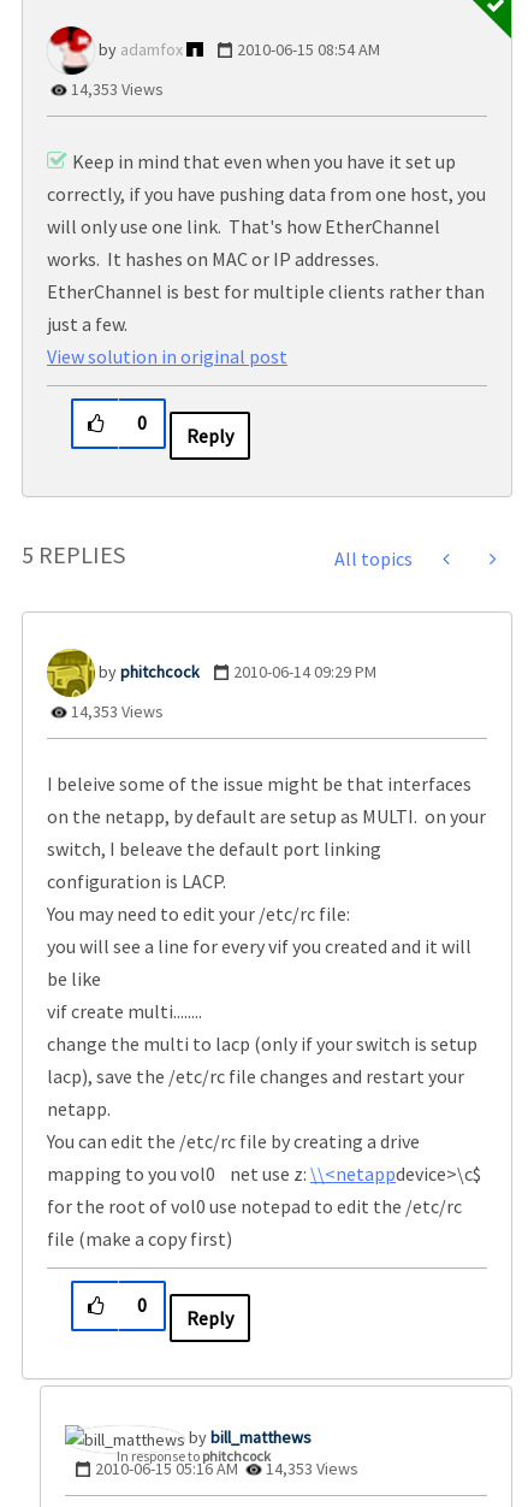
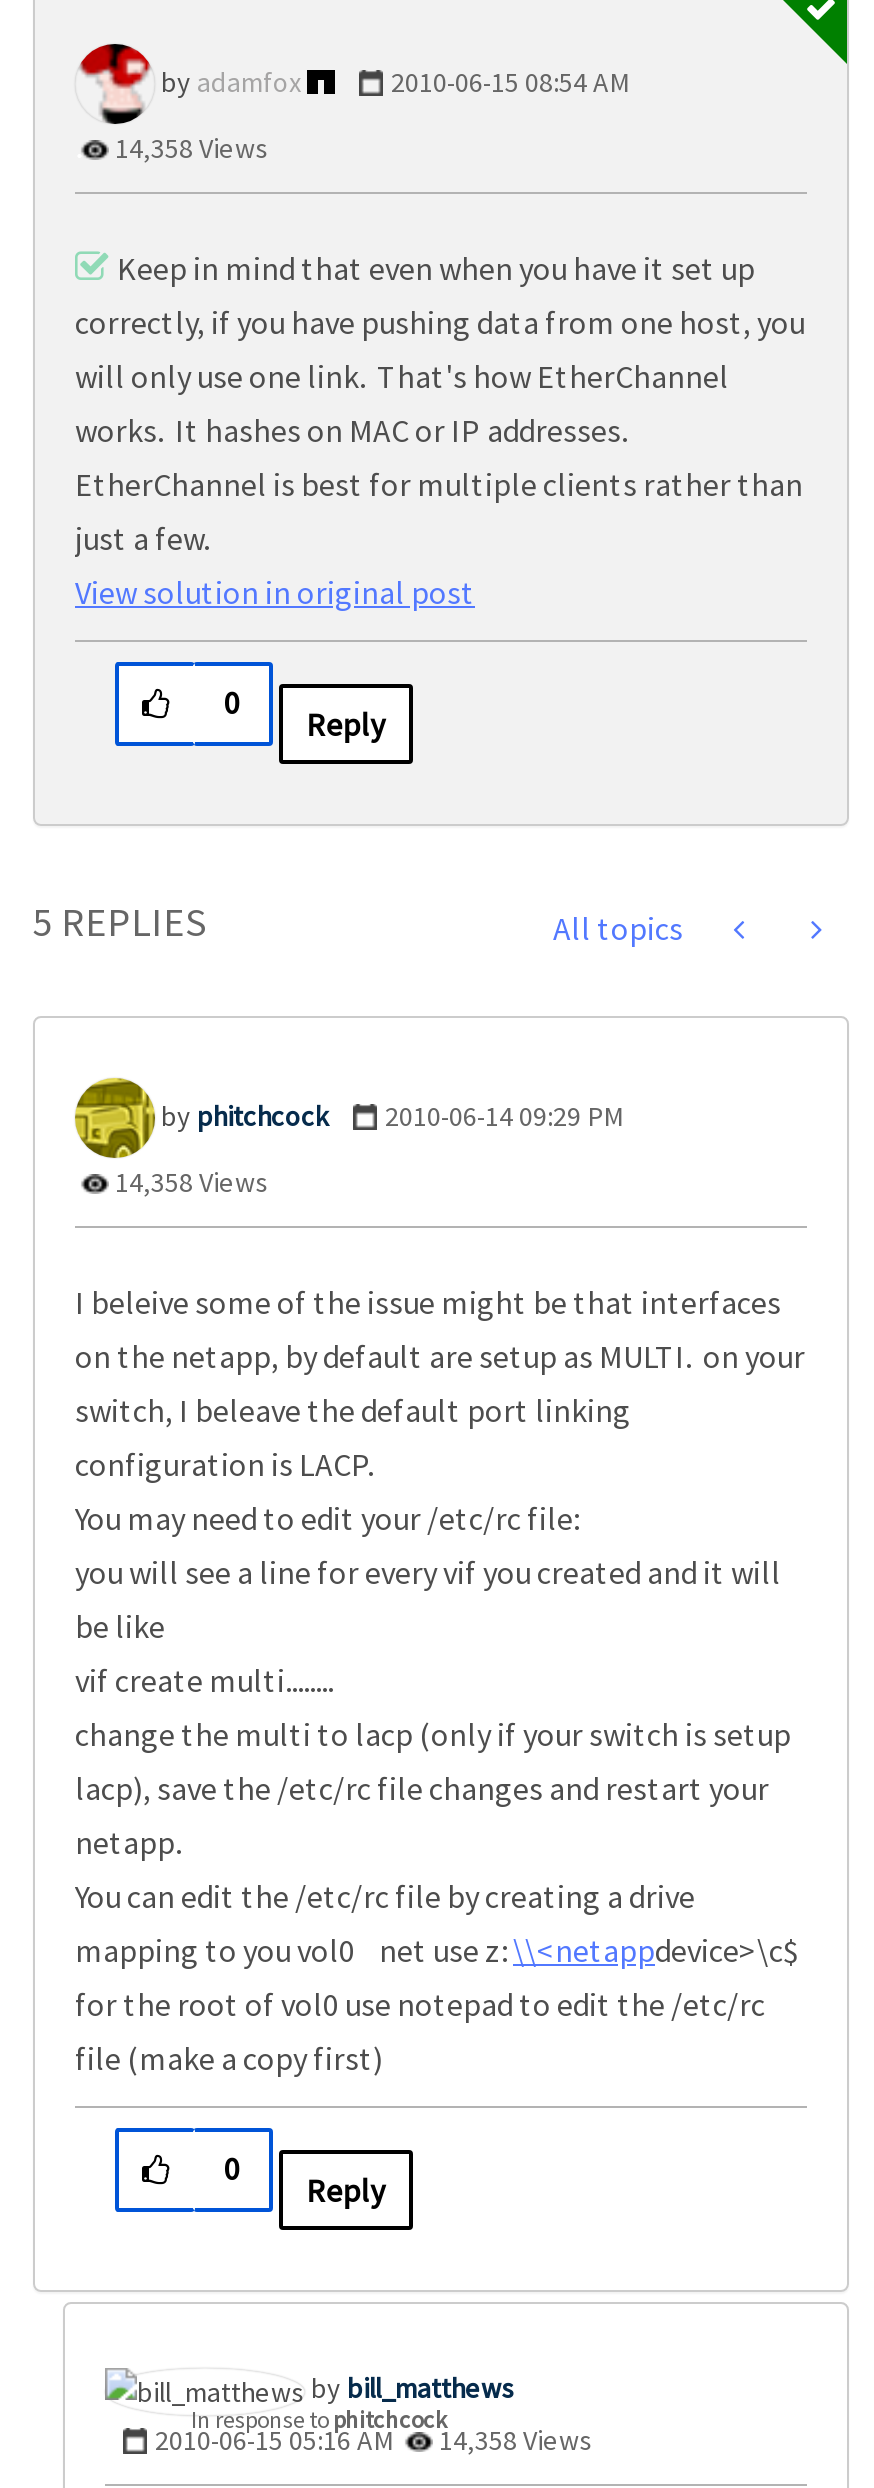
- 14,353 Views
+ 14,358 Views

- 14,353 Views
+ 14,358 Views

- 2010-06-15 05:16 AM 14,353 Views
+ 2010-06-15 05:16 AM 14,358 Views
